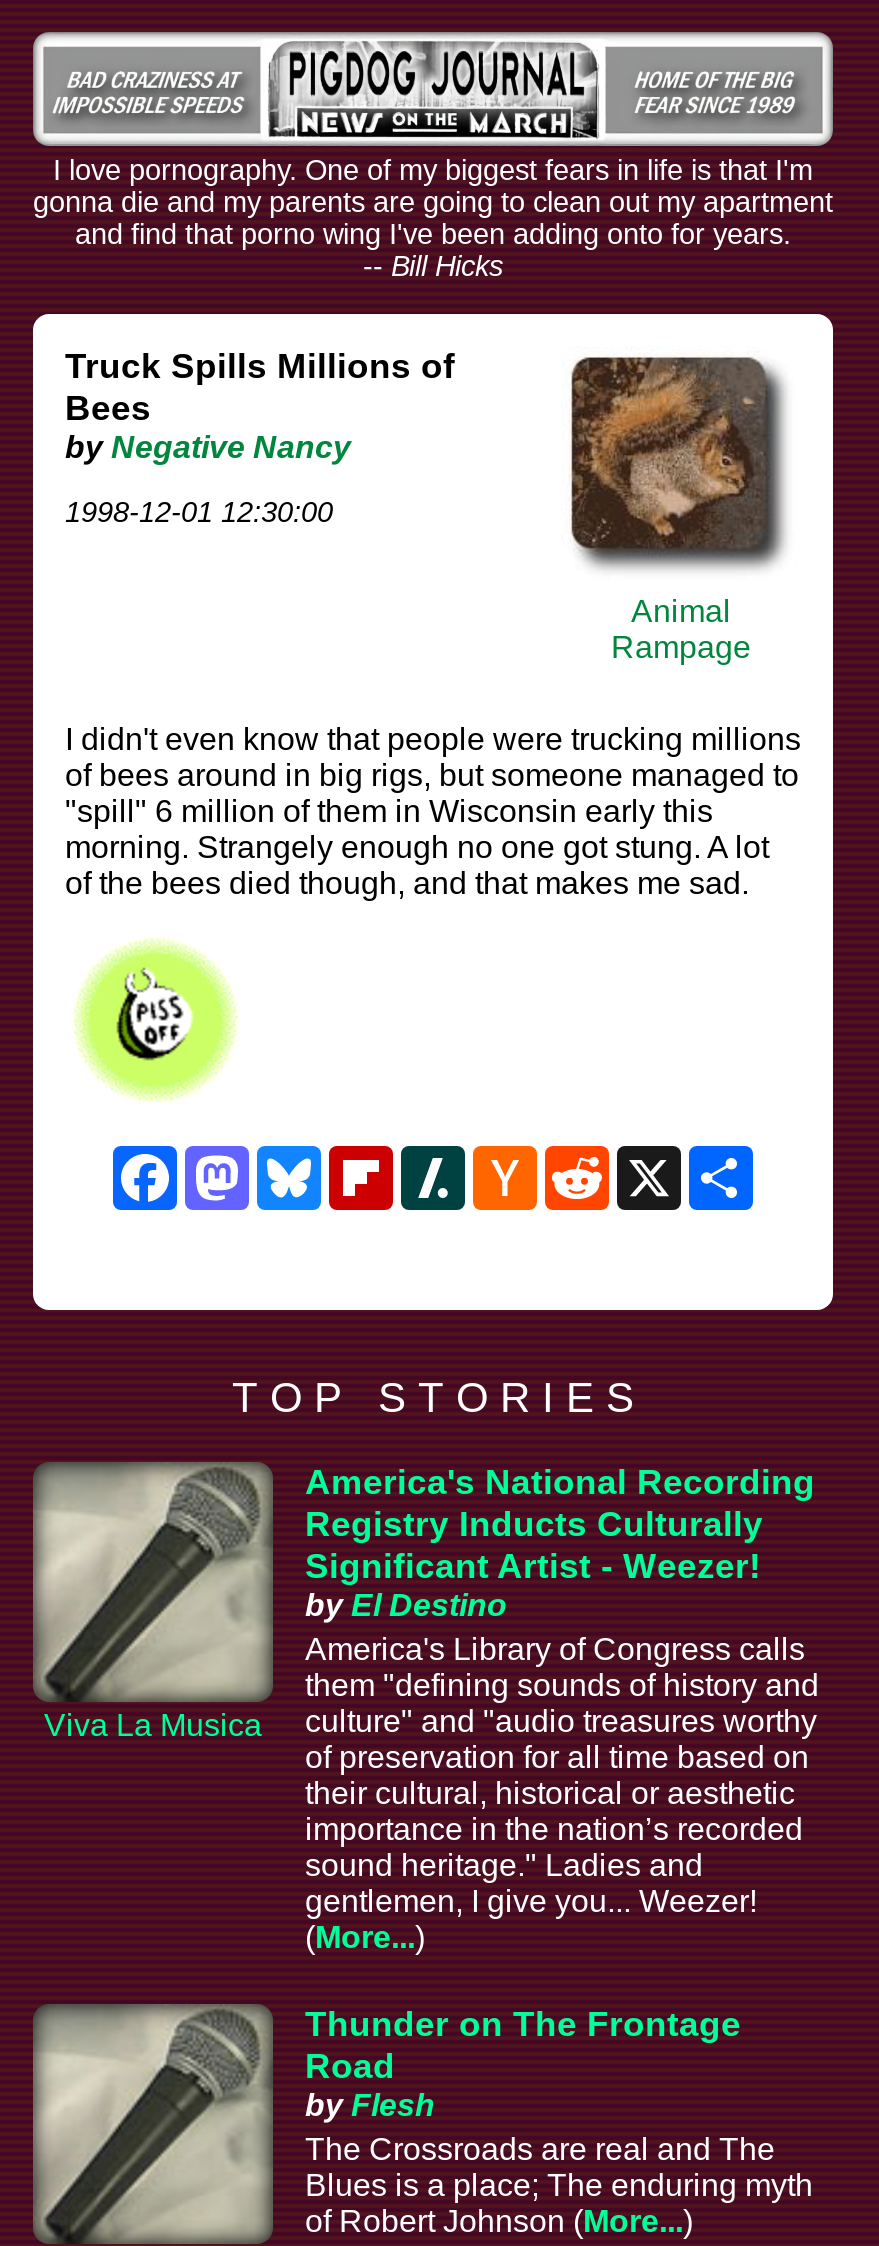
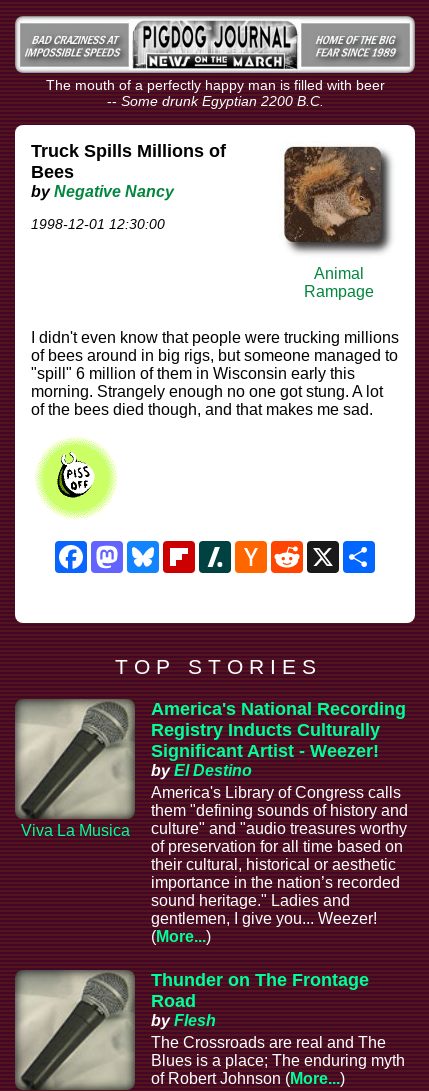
- I love pornography. One of my biggest fears in life is that I'm
- gonna die and my parents are going to clean out my apartment
- and find that porno wing I've been adding onto for years.
- -- Bill Hicks
+ The mouth of a perfectly happy man is filled with beer
+ -- Some drunk Egyptian 2200 B.C.
